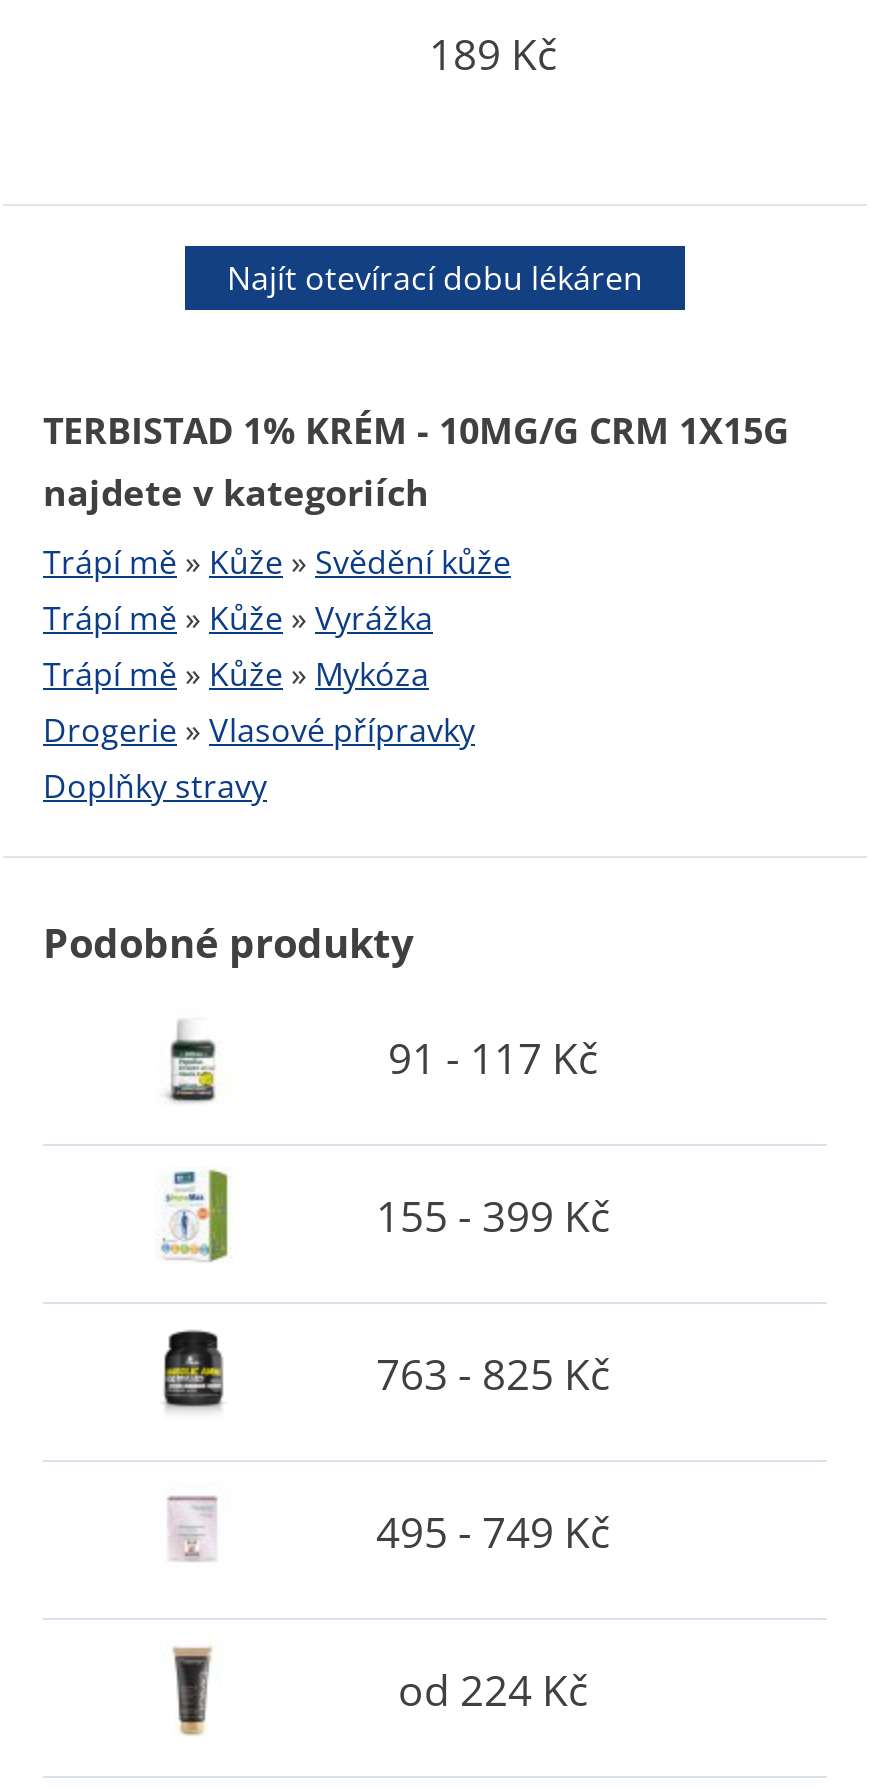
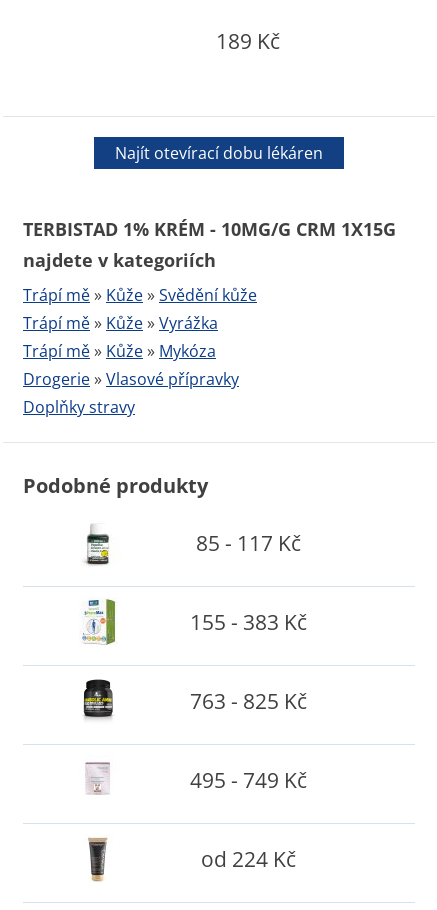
- 91 - 117 Kč
+ 85 - 117 Kč

- 155 - 399 Kč
+ 155 - 383 Kč
